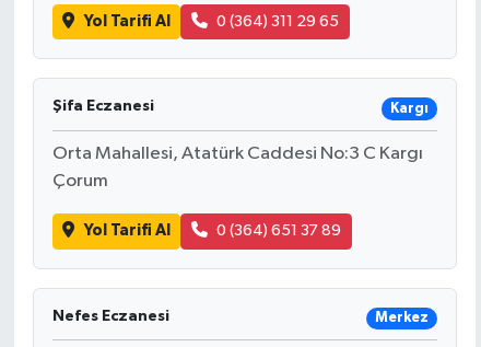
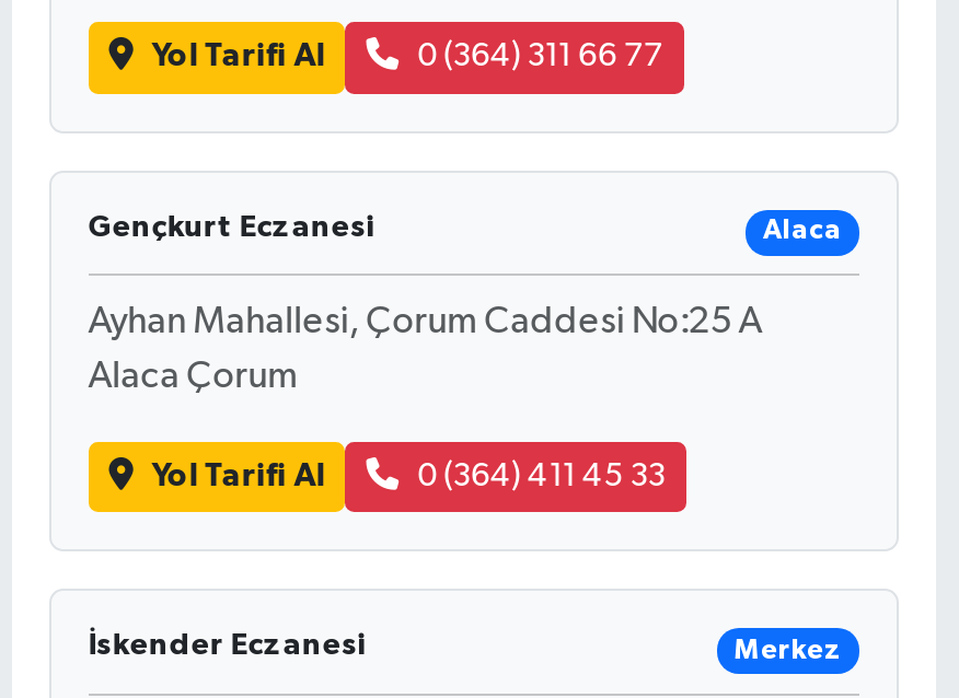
- 0 (364) 311 29 65
+ 0 (364) 311 66 77

- Şifa Eczanesi
- Kargı
+ Gençkurt Eczanesi
+ Alaca

- Orta Mahallesi, Atatürk Caddesi No:3 C Kargı
+ Ayhan Mahallesi, Çorum Caddesi No:25 A

- Çorum
+ Alaca Çorum

- 0 (364) 651 37 89
+ 0 (364) 411 45 33

- Nefes Eczanesi
+ İskender Eczanesi
